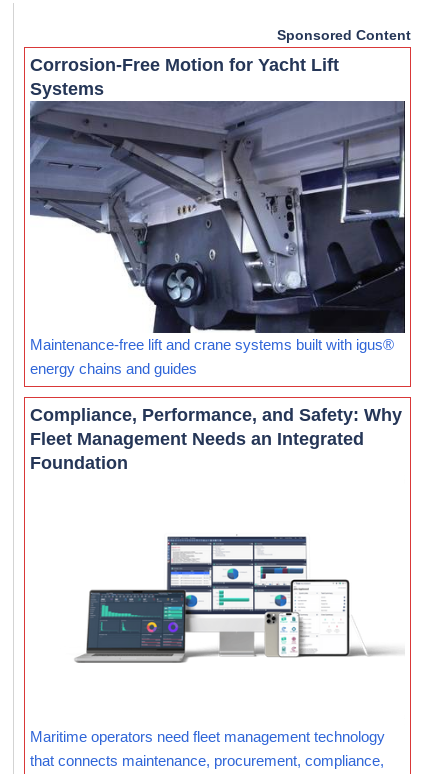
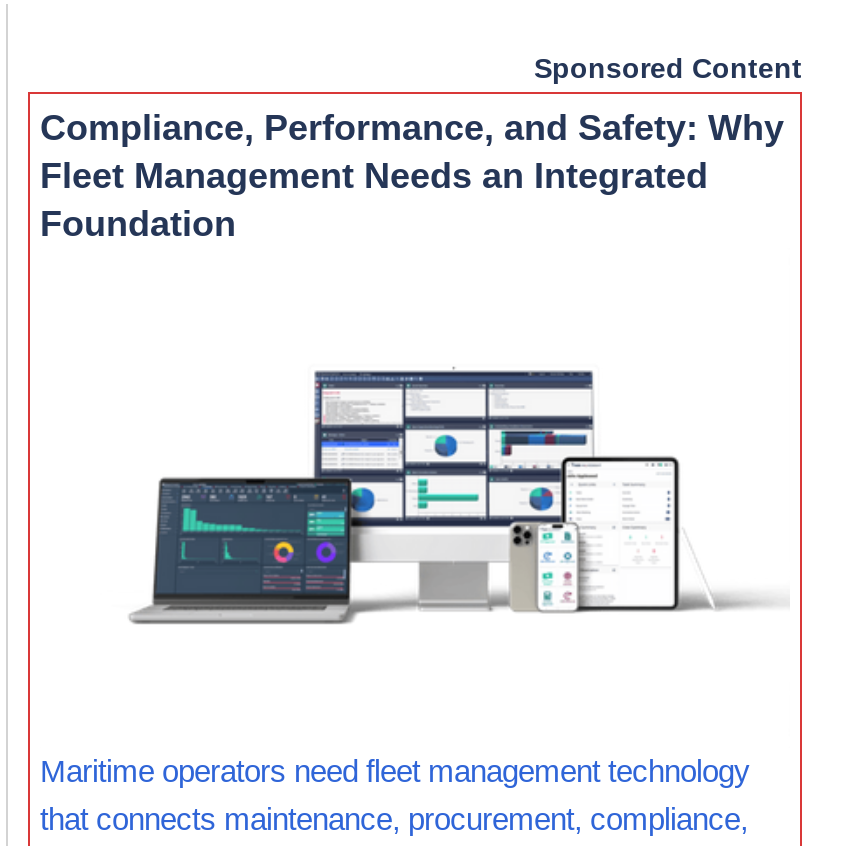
- Corrosion-Free Motion for Yacht Lift
- Systems

- [image]
- Maintenance-free lift and crane systems built with igus®
- energy chains and guides
